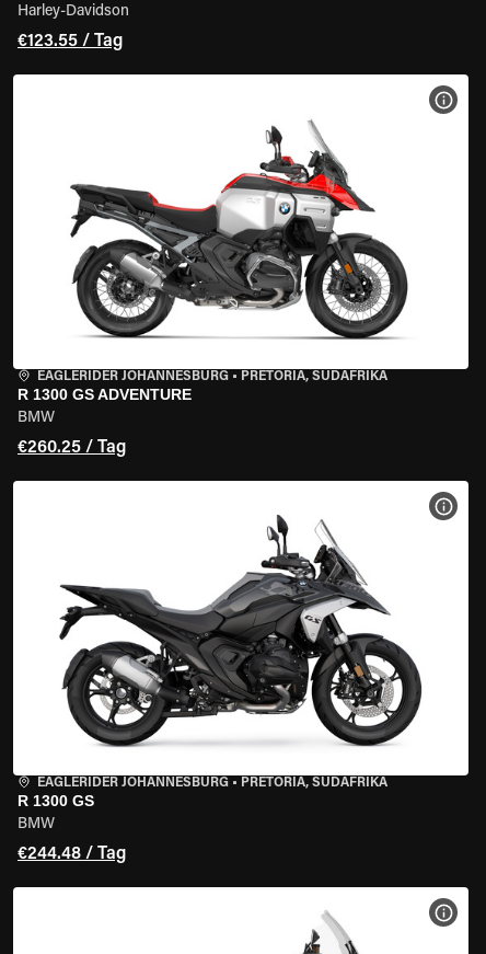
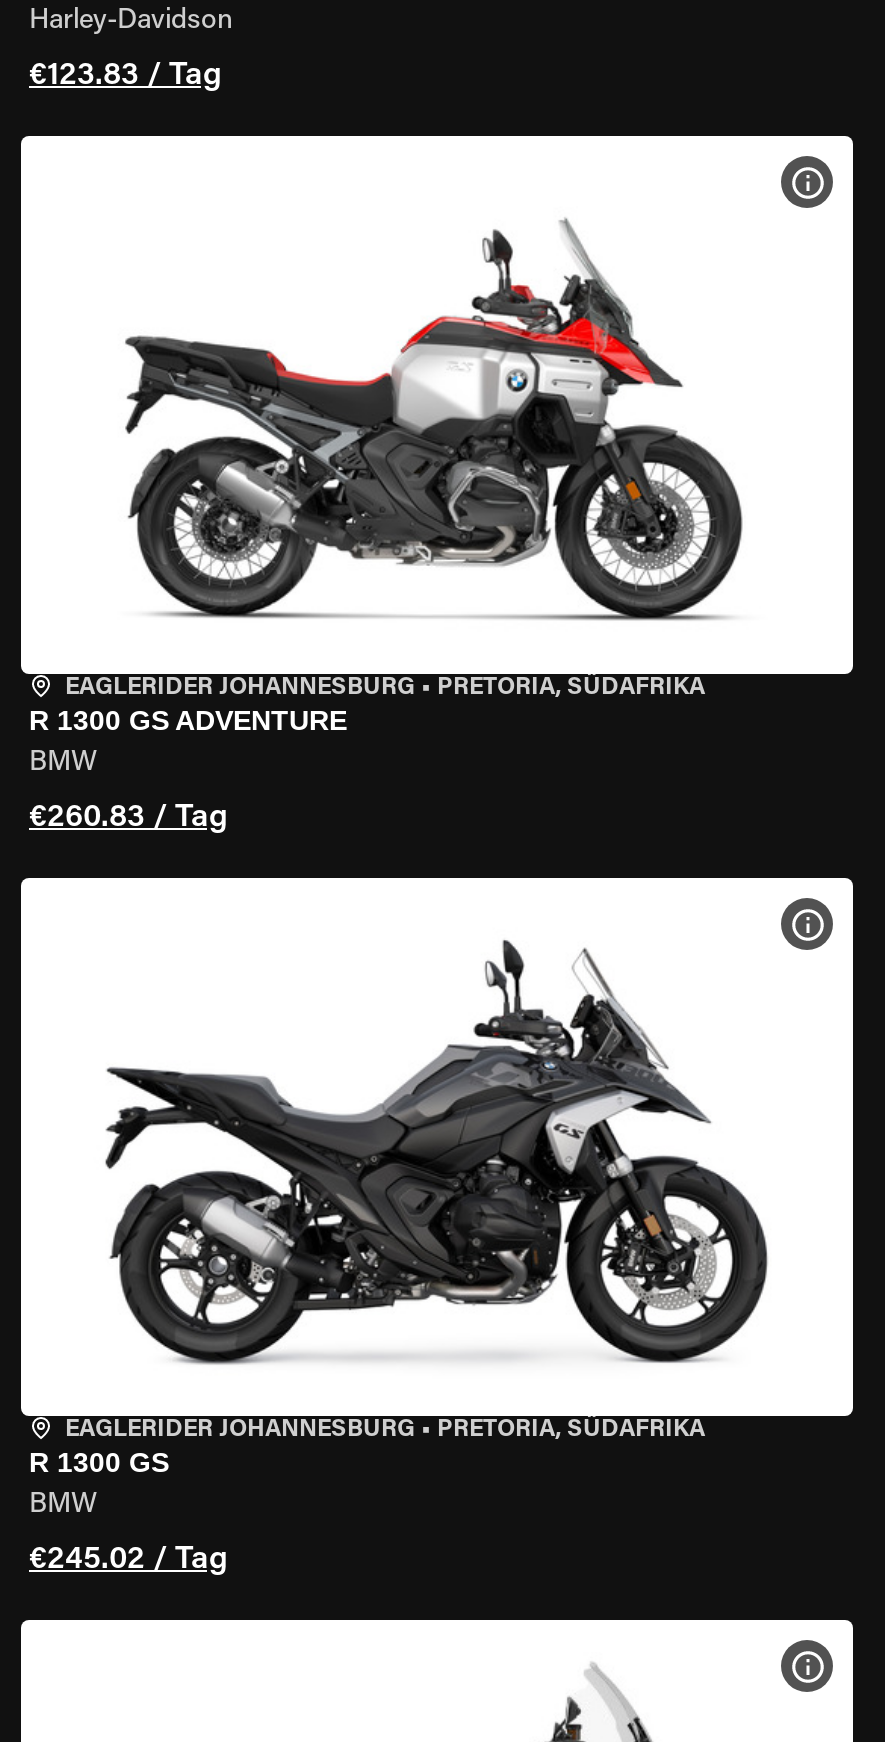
- €123.55 / Tag
+ €123.83 / Tag

- €260.25 / Tag
+ €260.83 / Tag

- €244.48 / Tag
+ €245.02 / Tag
